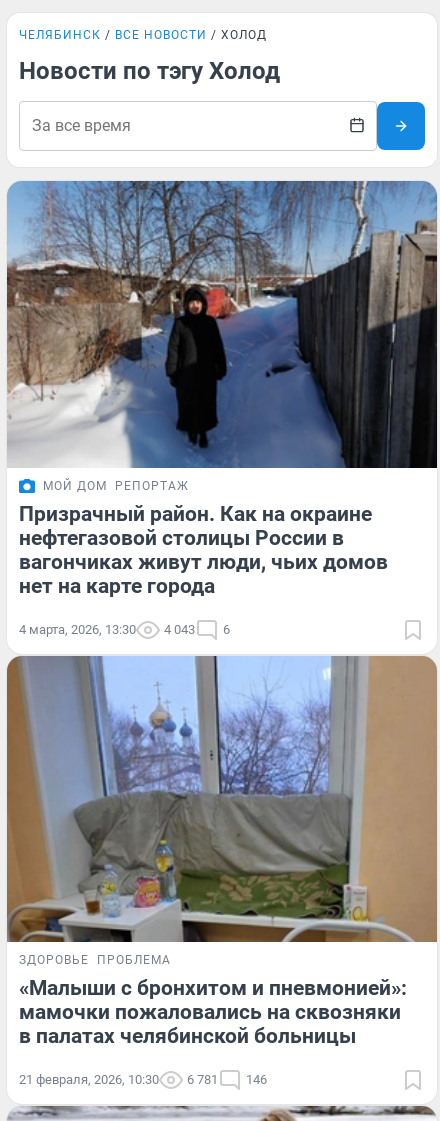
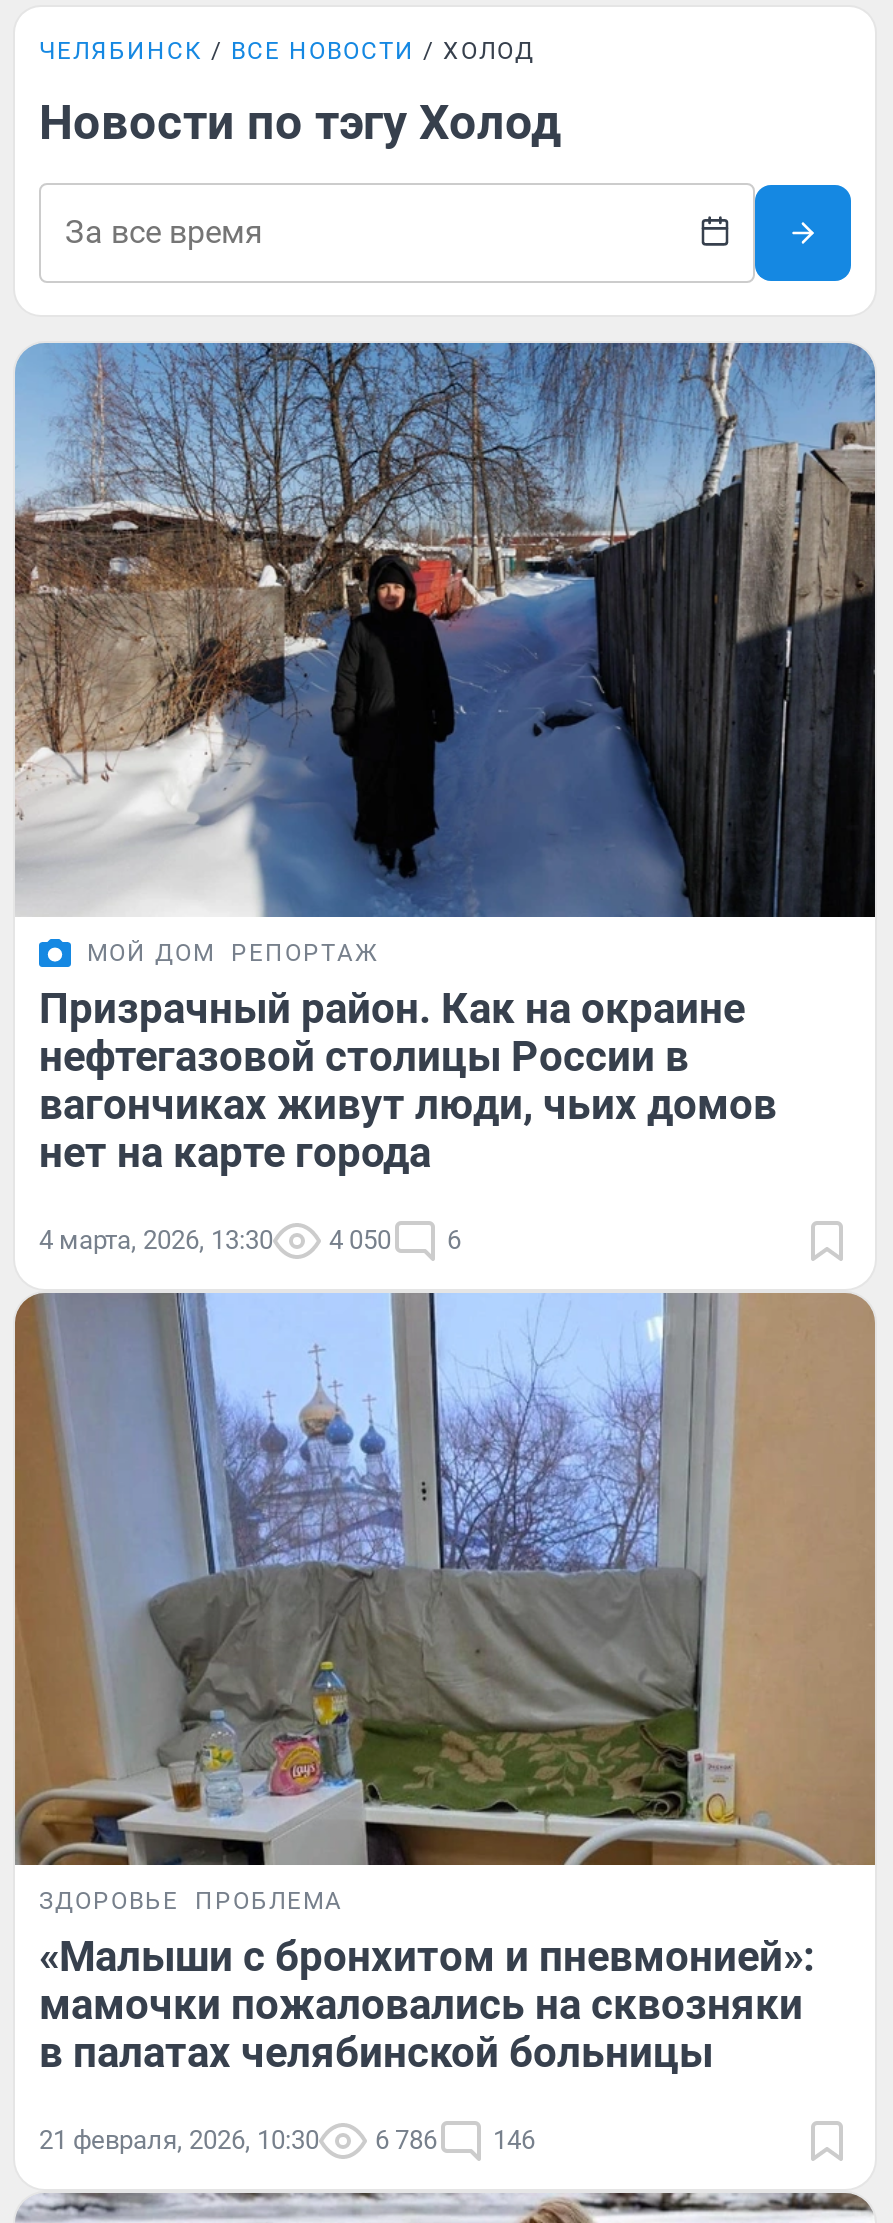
- 4 марта, 2026, 13:30 4 043 6
+ 4 марта, 2026, 13:30 4 050 6

- 21 февраля, 2026, 10:30 6 781 146
+ 21 февраля, 2026, 10:30 6 786 146
